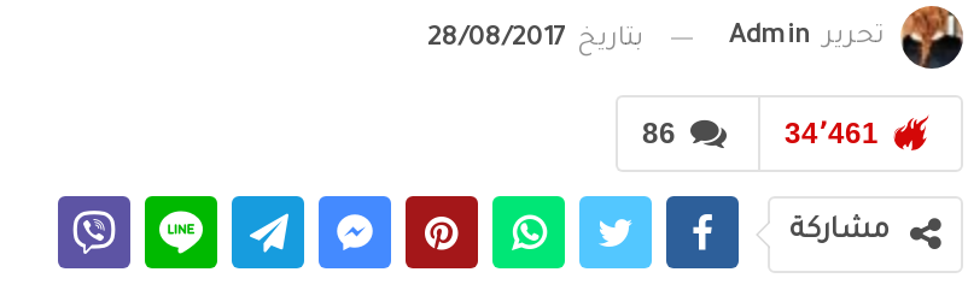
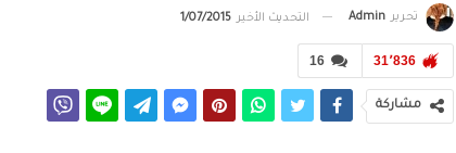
- بتاريخ 28/08/2017
+ التحديث الأخير 1/07/2015

- 86
- 34٬461
+ 16
+ 31٬836
